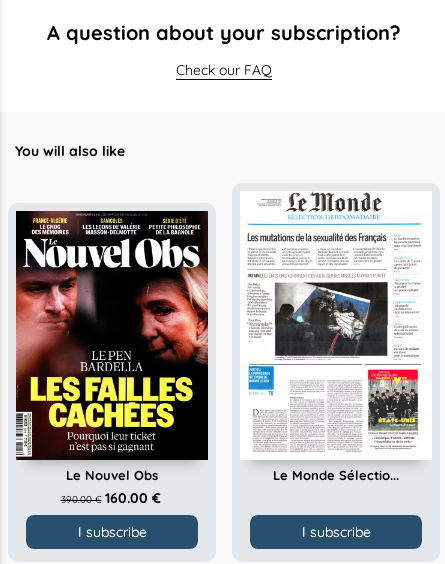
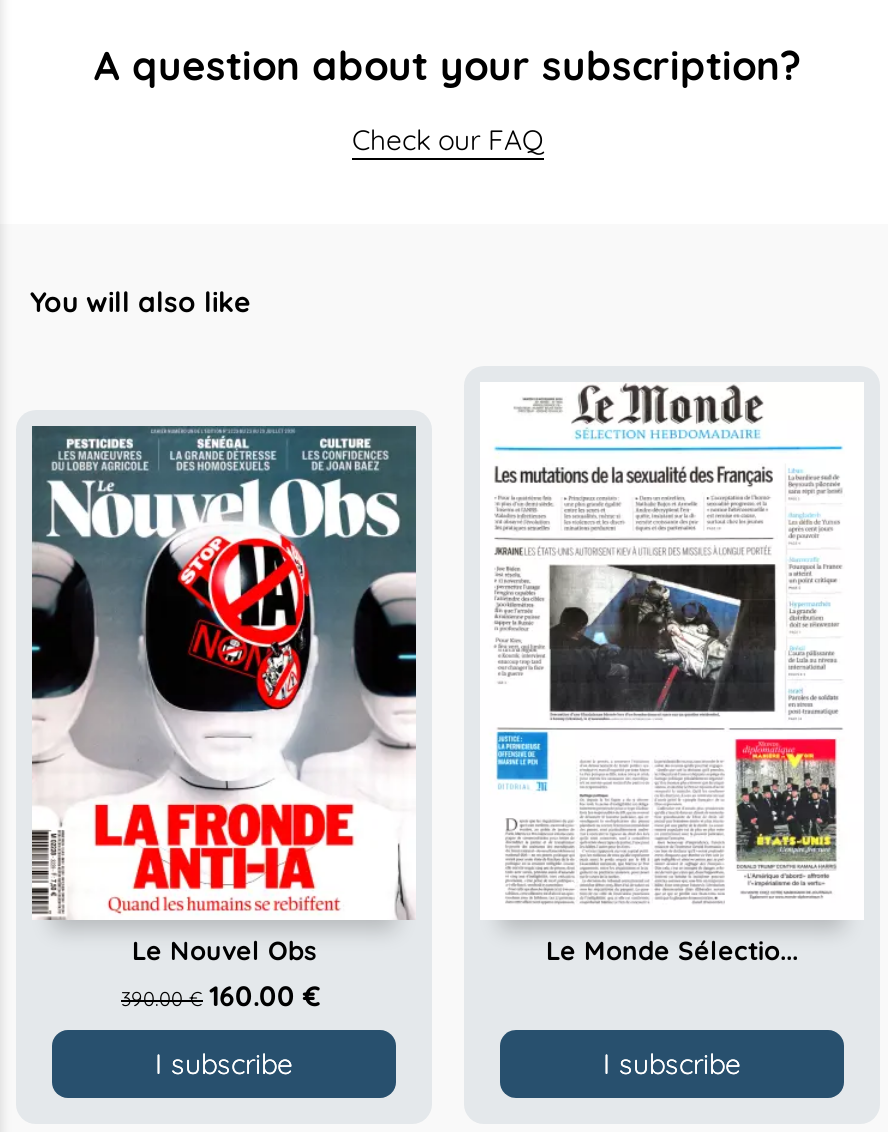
- [image]
+ [image]
